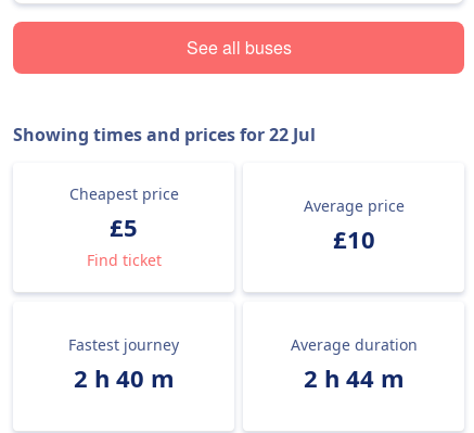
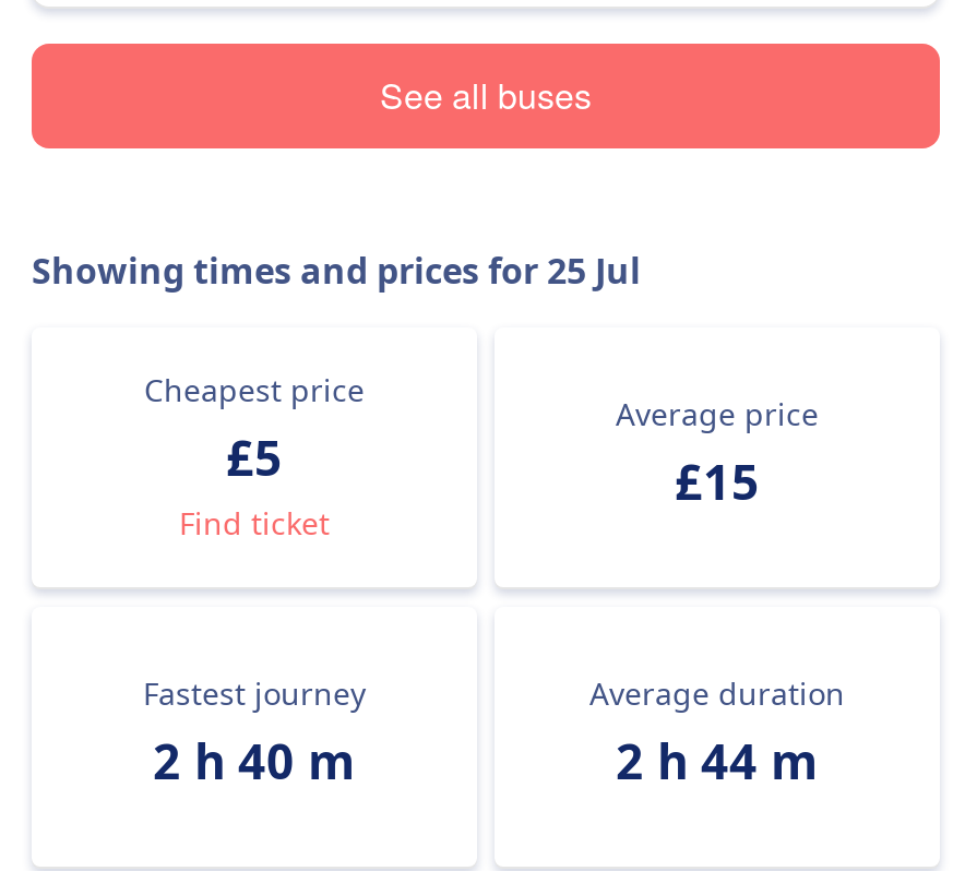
- Showing times and prices for 22 Jul
+ Showing times and prices for 25 Jul

- £10
+ £15
